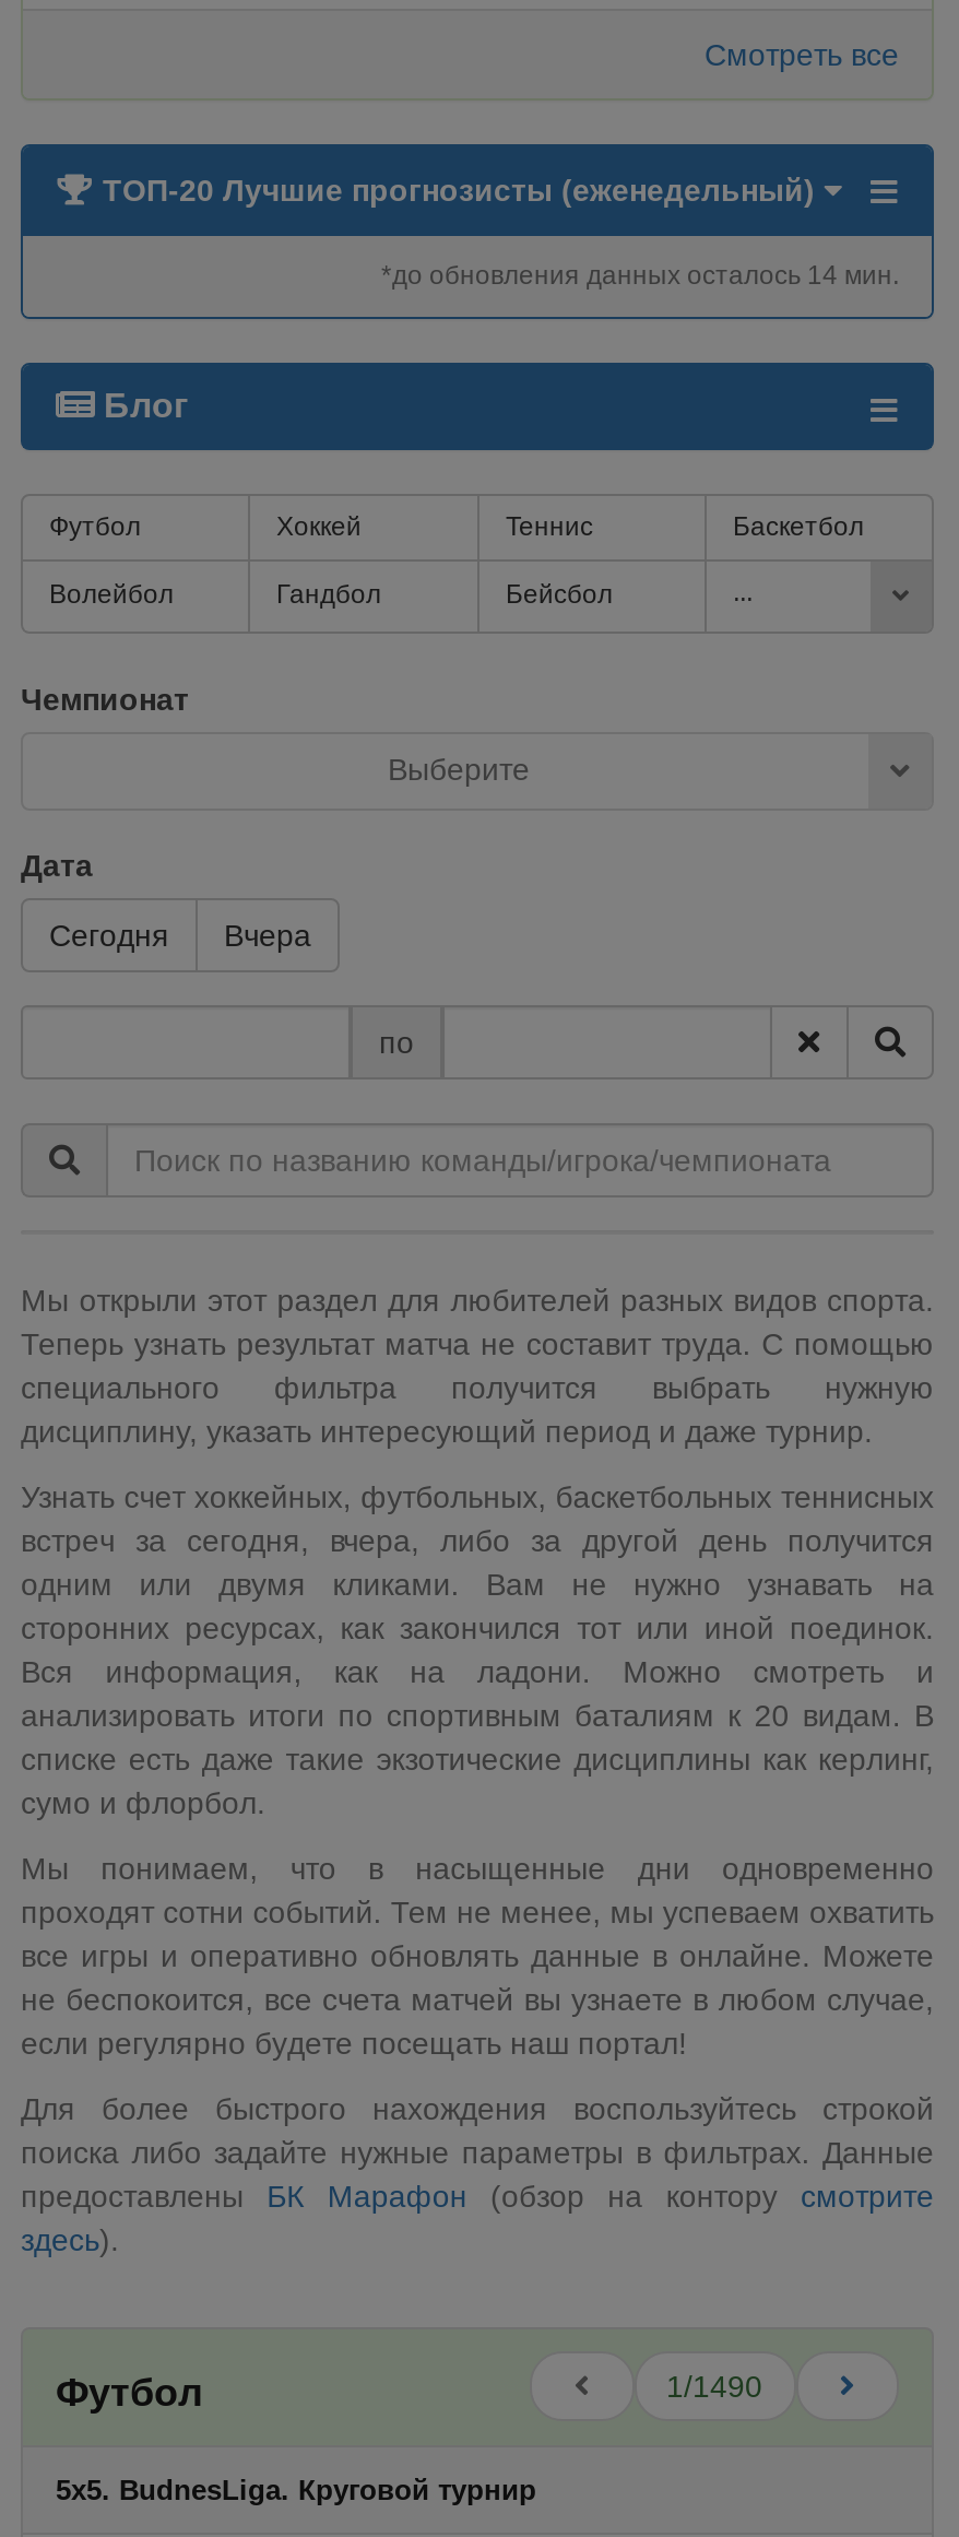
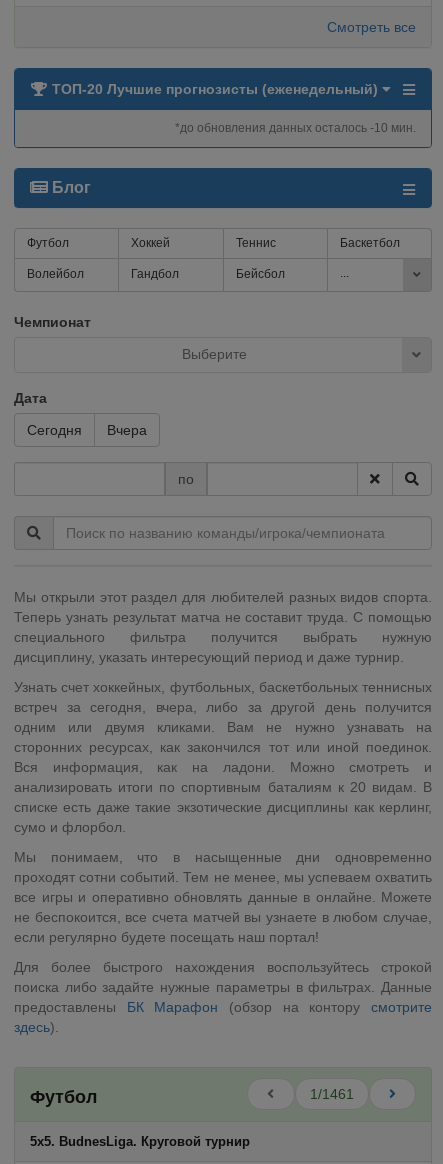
- *до обновления данных осталось 14 мин.
+ *до обновления данных осталось -10 мин.

- 1/1490
+ 1/1461
